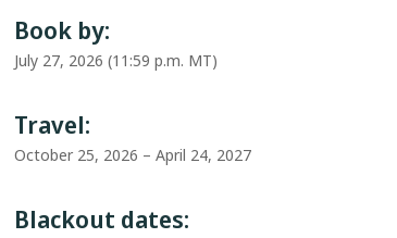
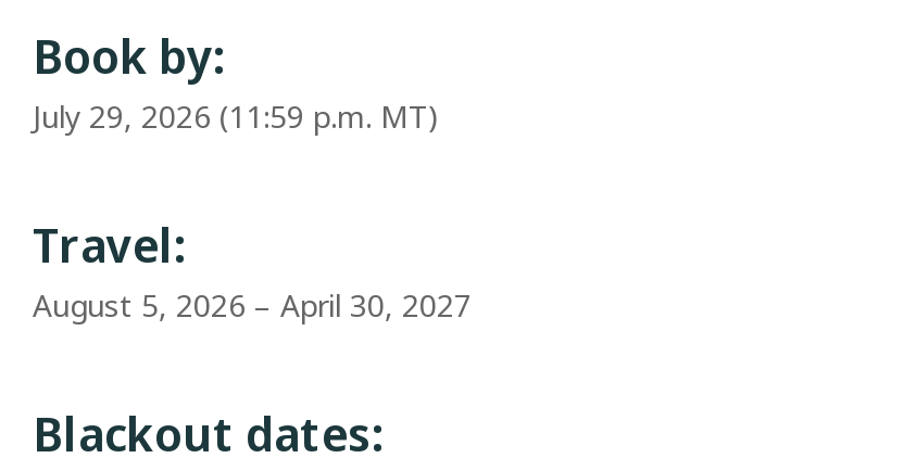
- July 27, 2026 (11:59 p.m. MT)
+ July 29, 2026 (11:59 p.m. MT)

- October 25, 2026 – April 24, 2027
+ August 5, 2026 – April 30, 2027
